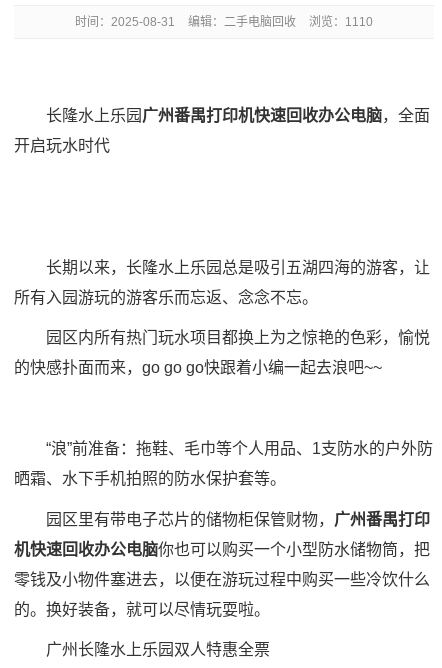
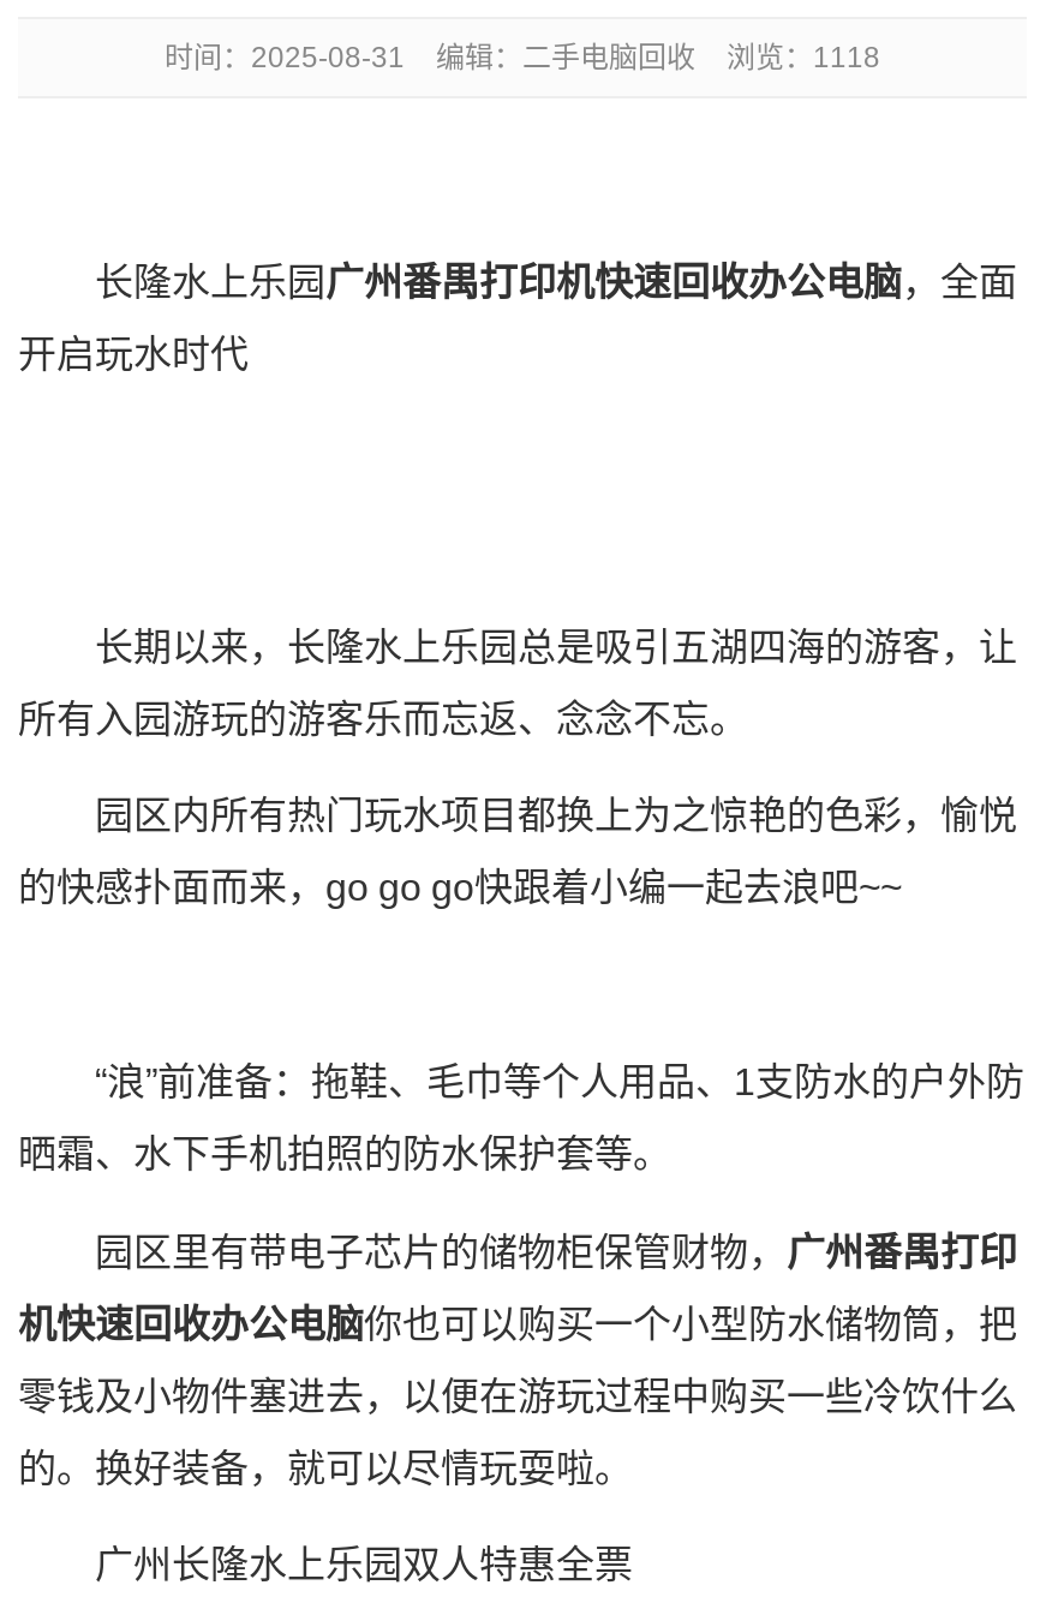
- 时间：2025-08-31 编辑：二手电脑回收 浏览：1110
+ 时间：2025-08-31 编辑：二手电脑回收 浏览：1118
